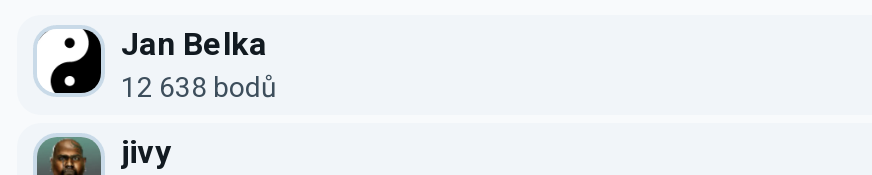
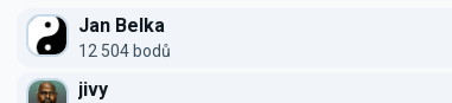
- 12 638 bodů
+ 12 504 bodů
